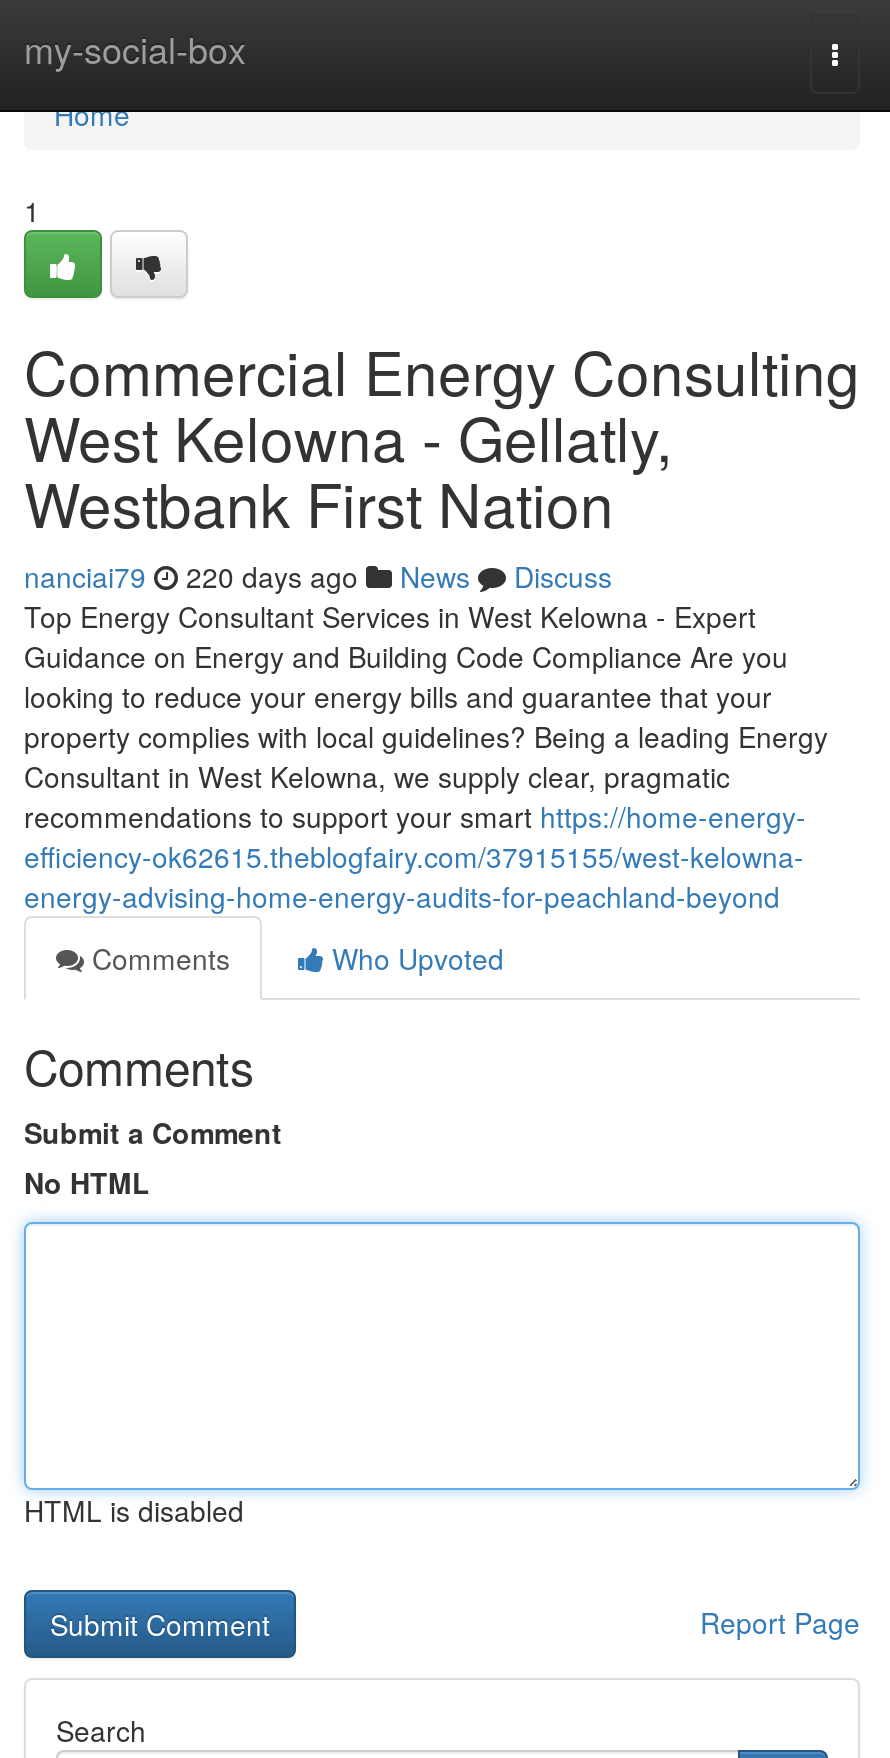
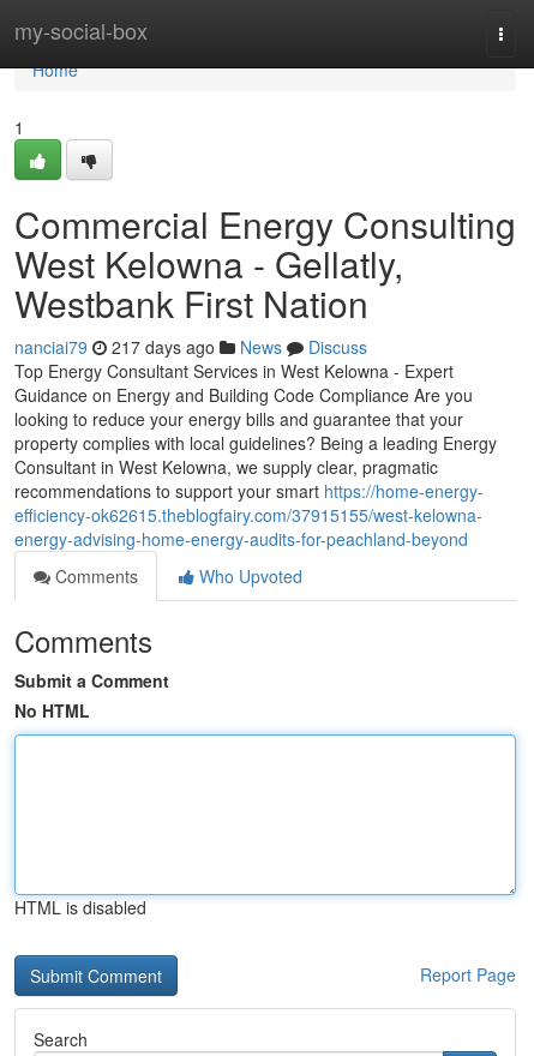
- nanciai79 220 days ago News Discuss
+ nanciai79 217 days ago News Discuss
